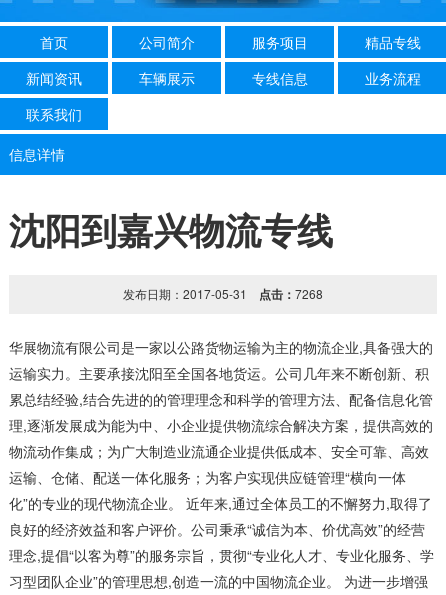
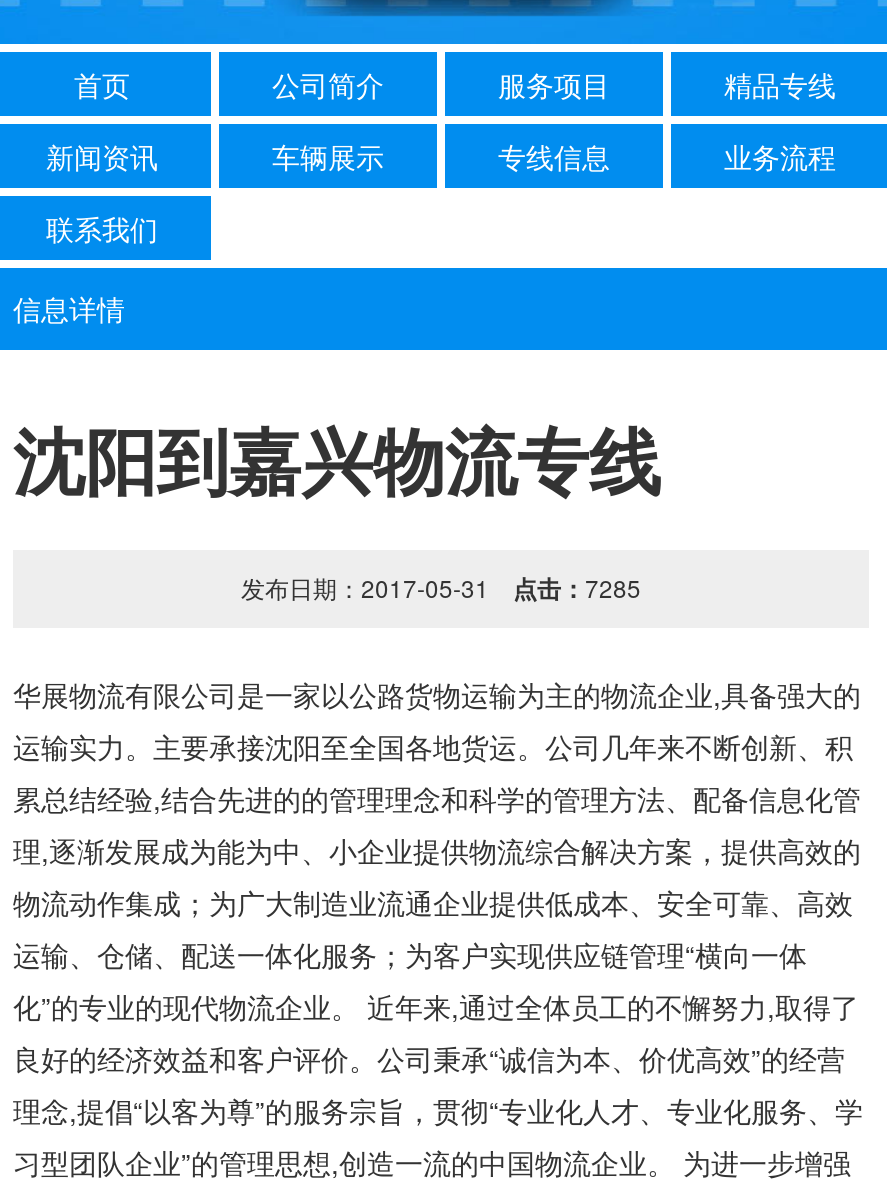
- 发布日期：2017-05-31点击：7268
+ 发布日期：2017-05-31点击：7285
